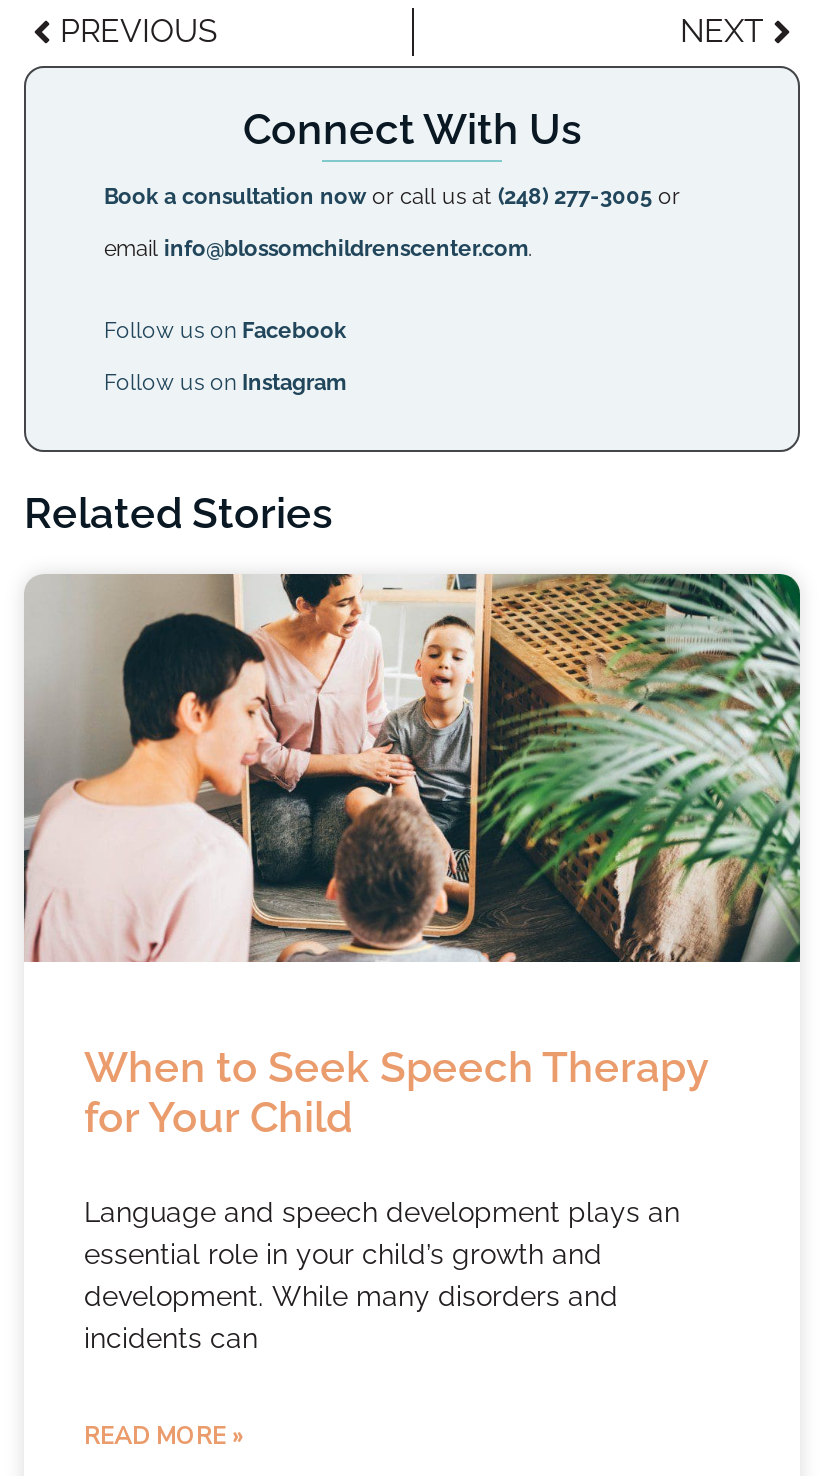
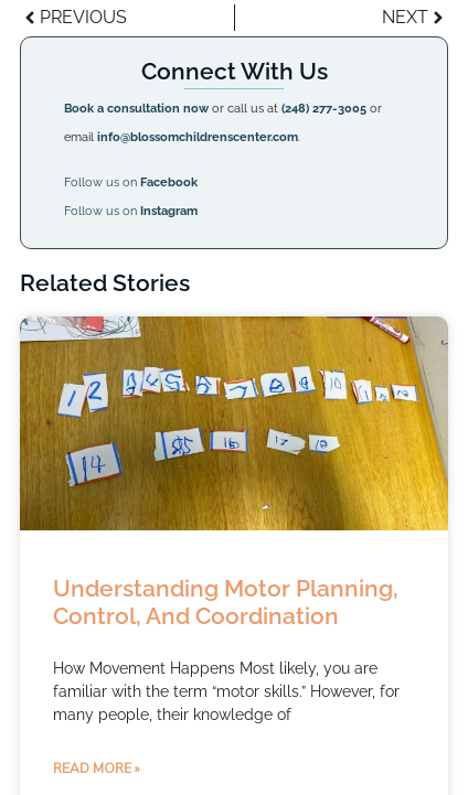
- [image]
- When to Seek Speech Therapy
- for Your Child
+ [image]
+ Understanding Motor Planning,
+ Control, And Coordination

- Language and speech development plays an
- essential role in your child’s growth and
- development. While many disorders and
- incidents can
+ How Movement Happens Most likely, you are
+ familiar with the term “motor skills.” However, for
+ many people, their knowledge of
